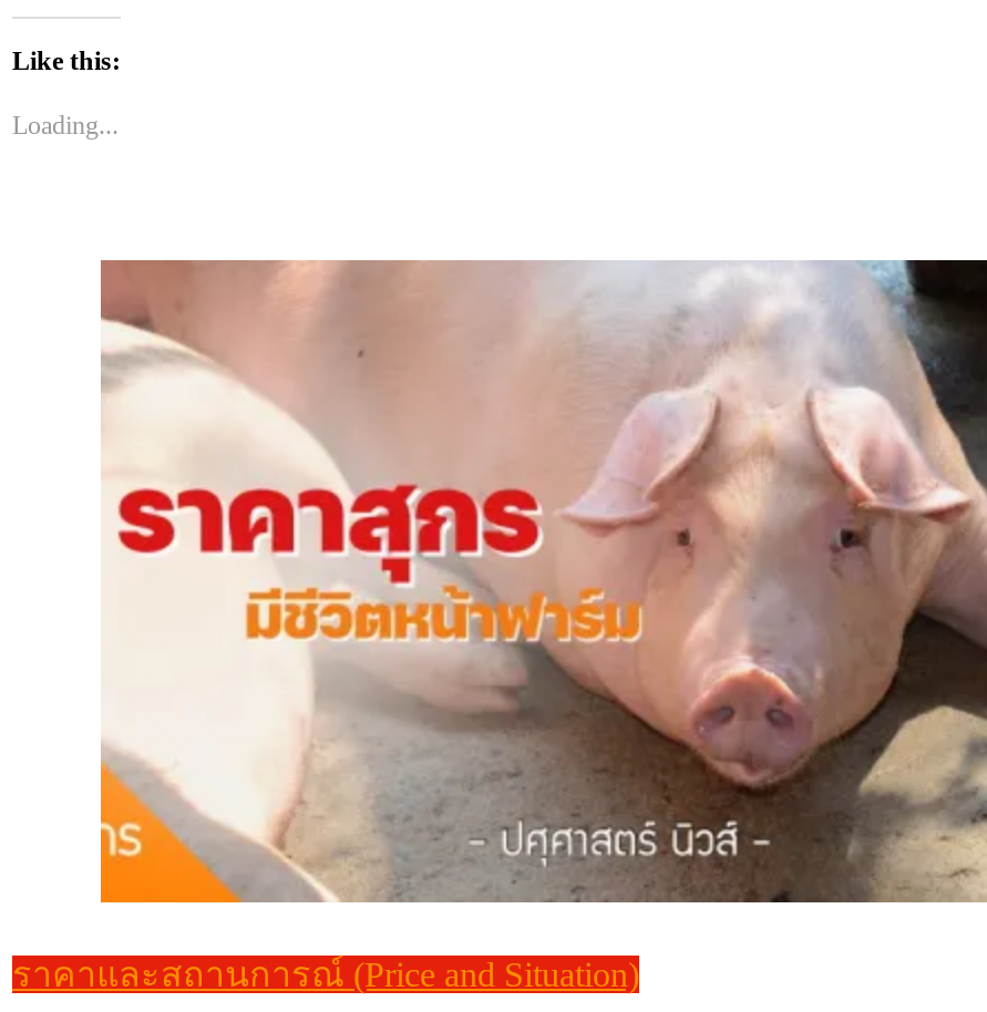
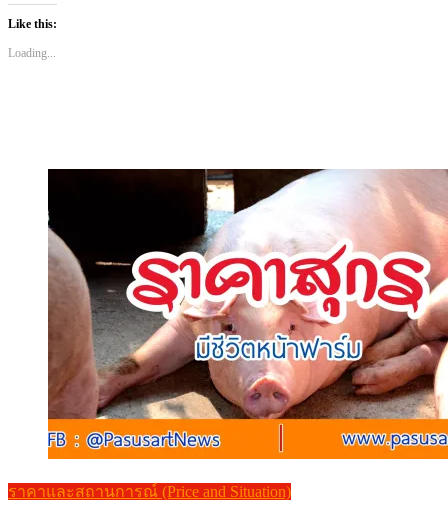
- [image]
+ [image]
